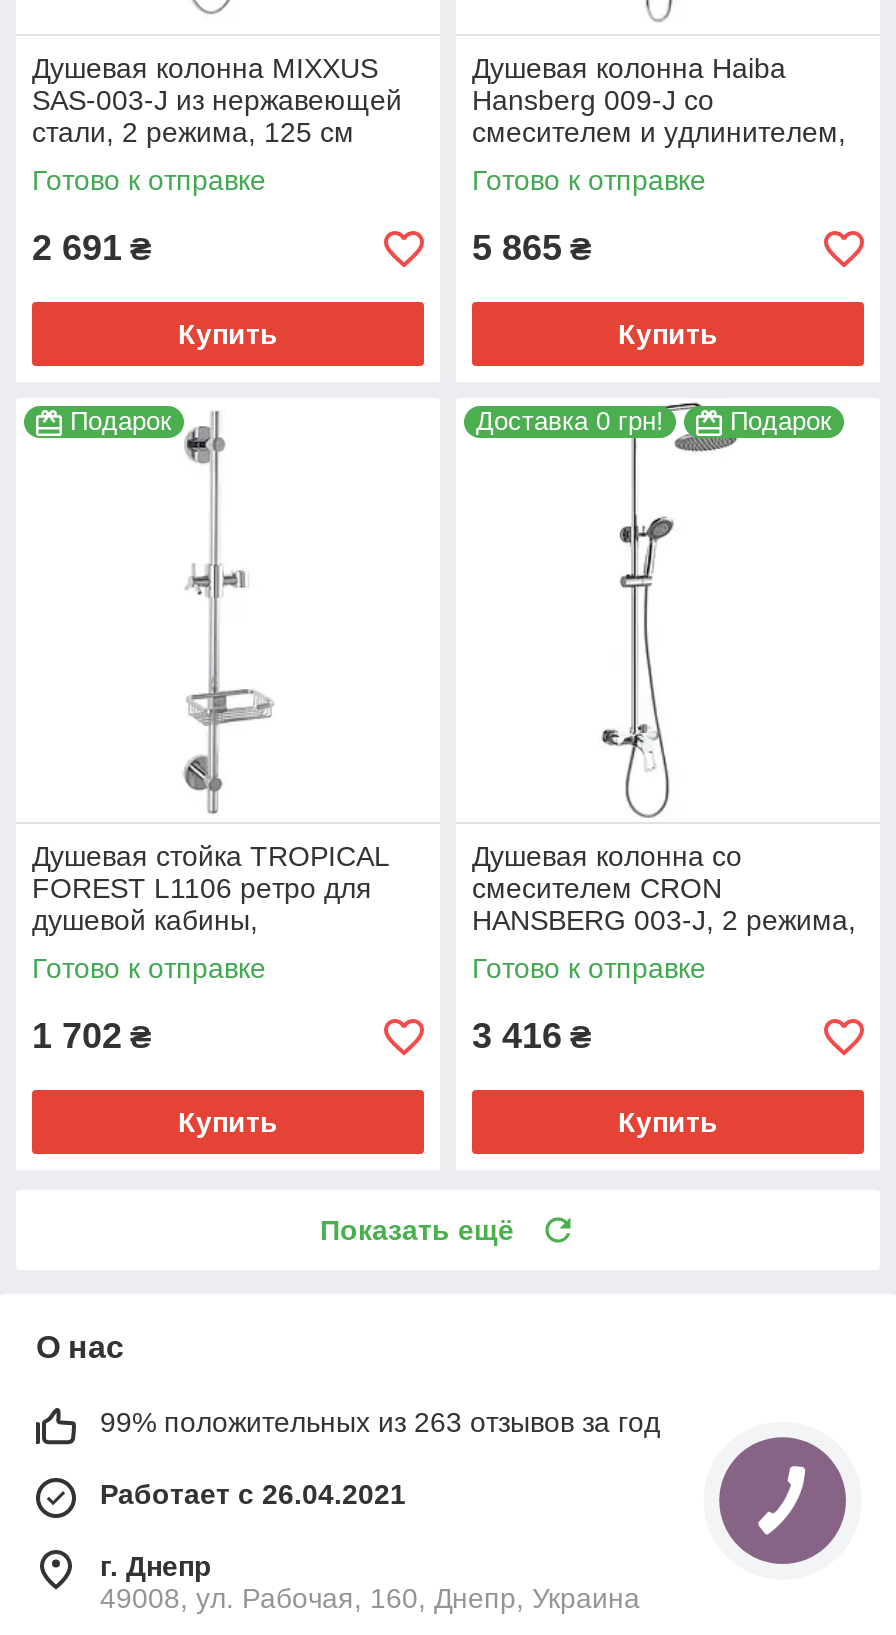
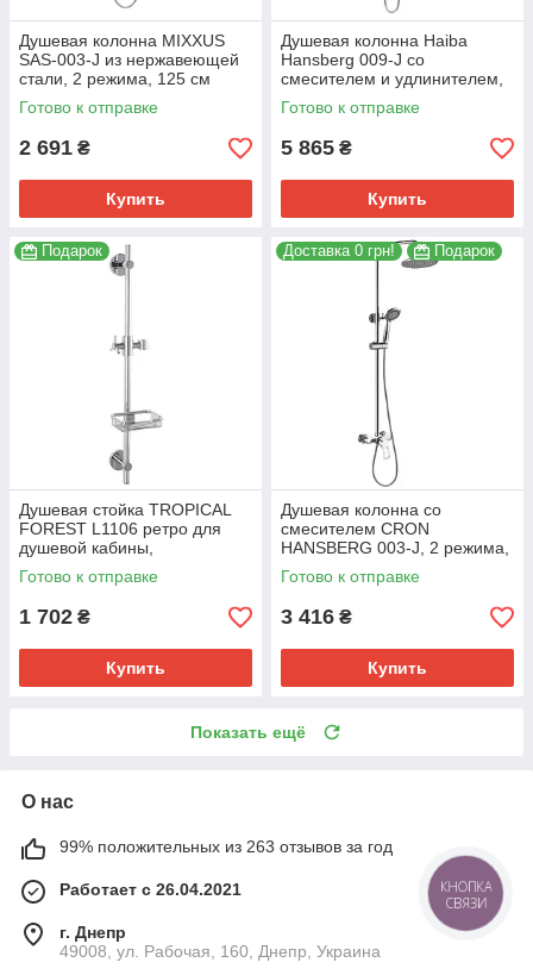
+ КНОПКА
+ СВЯЗИ
